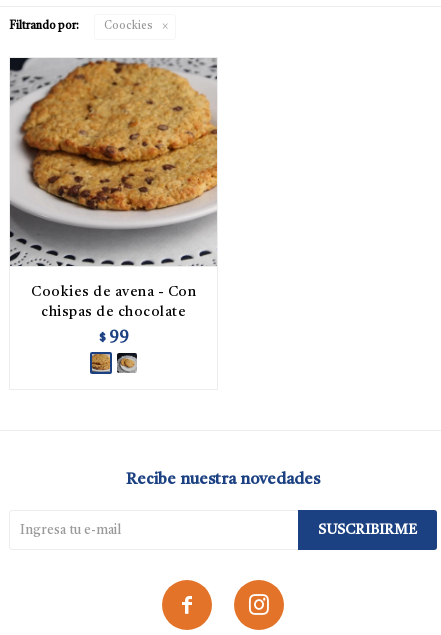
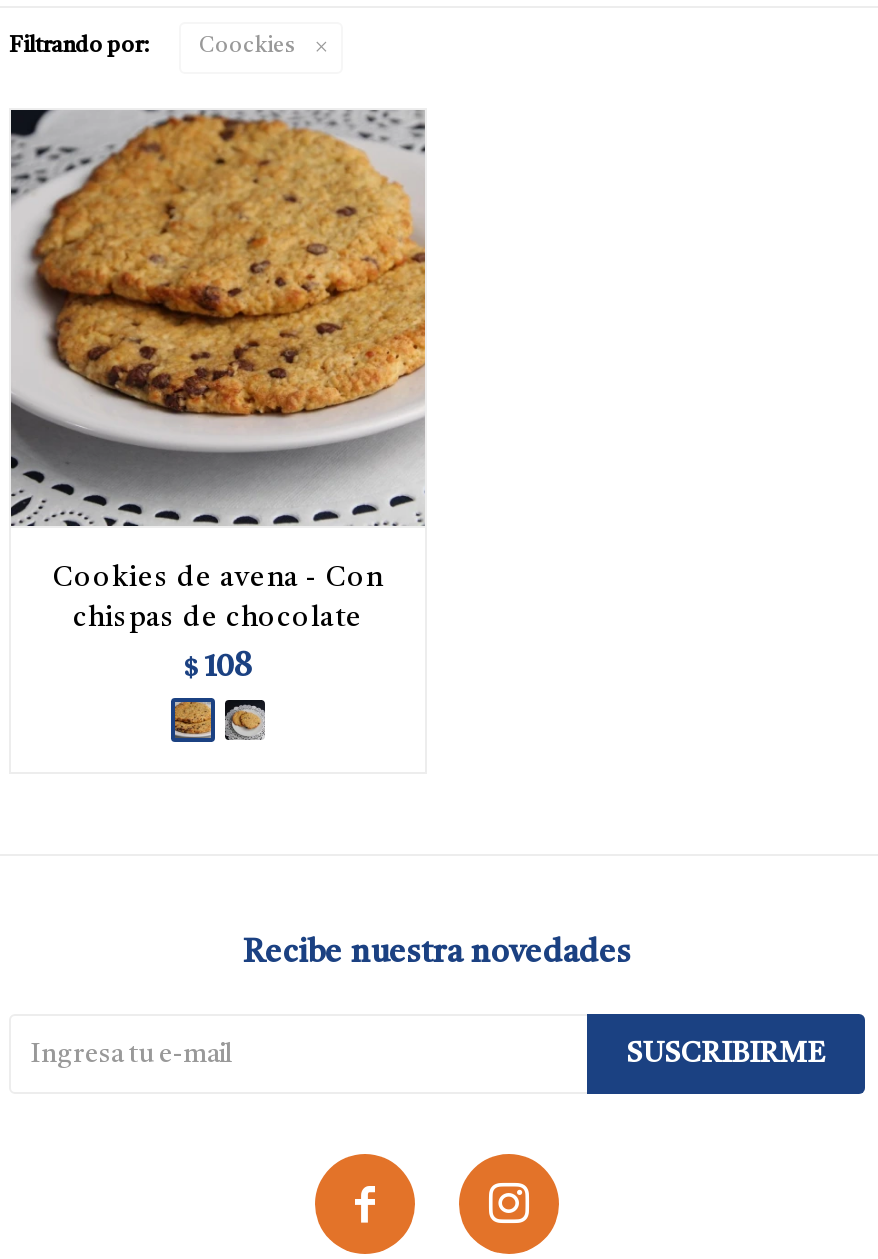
- $ 99
+ $ 108
